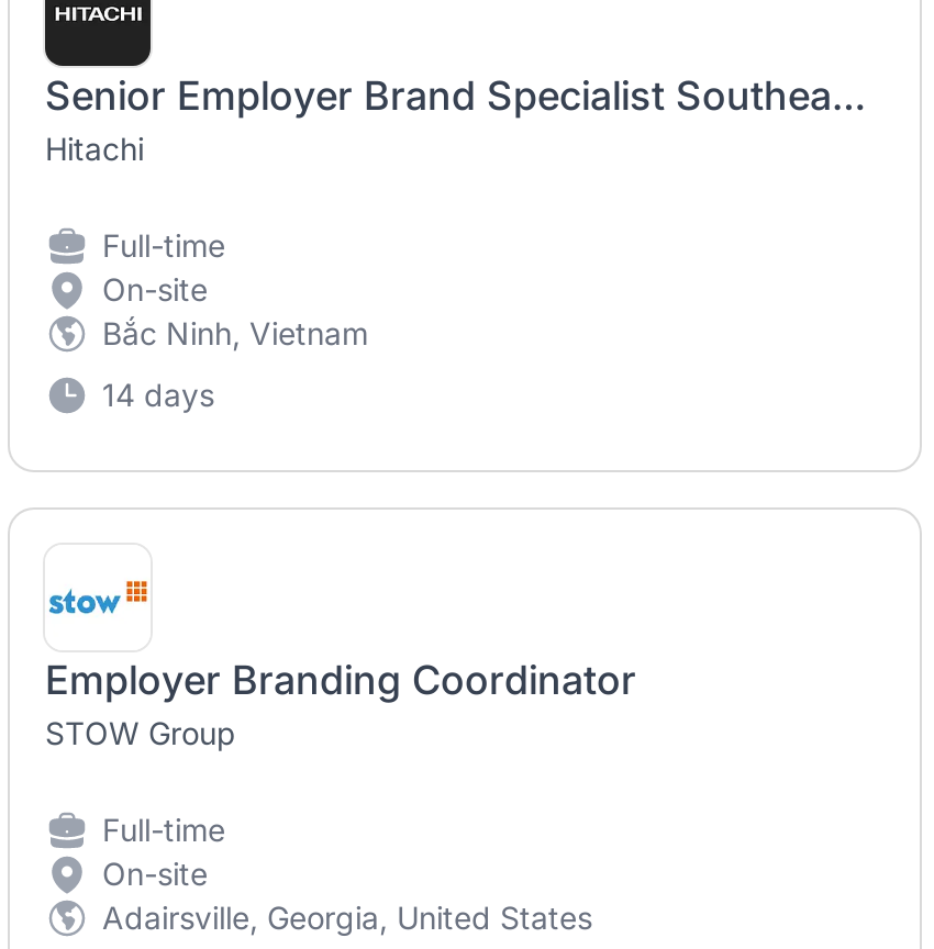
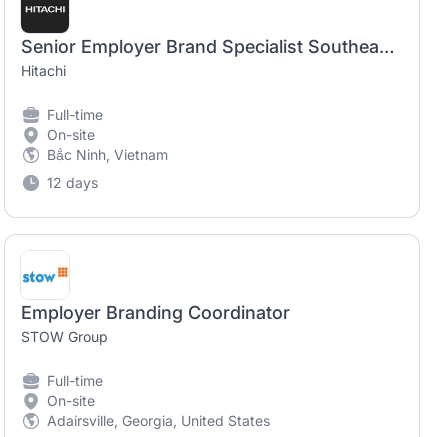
- 14 days
+ 12 days
